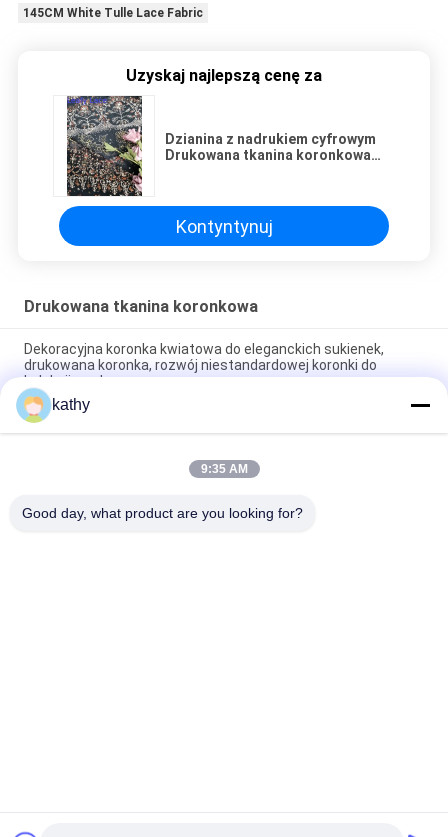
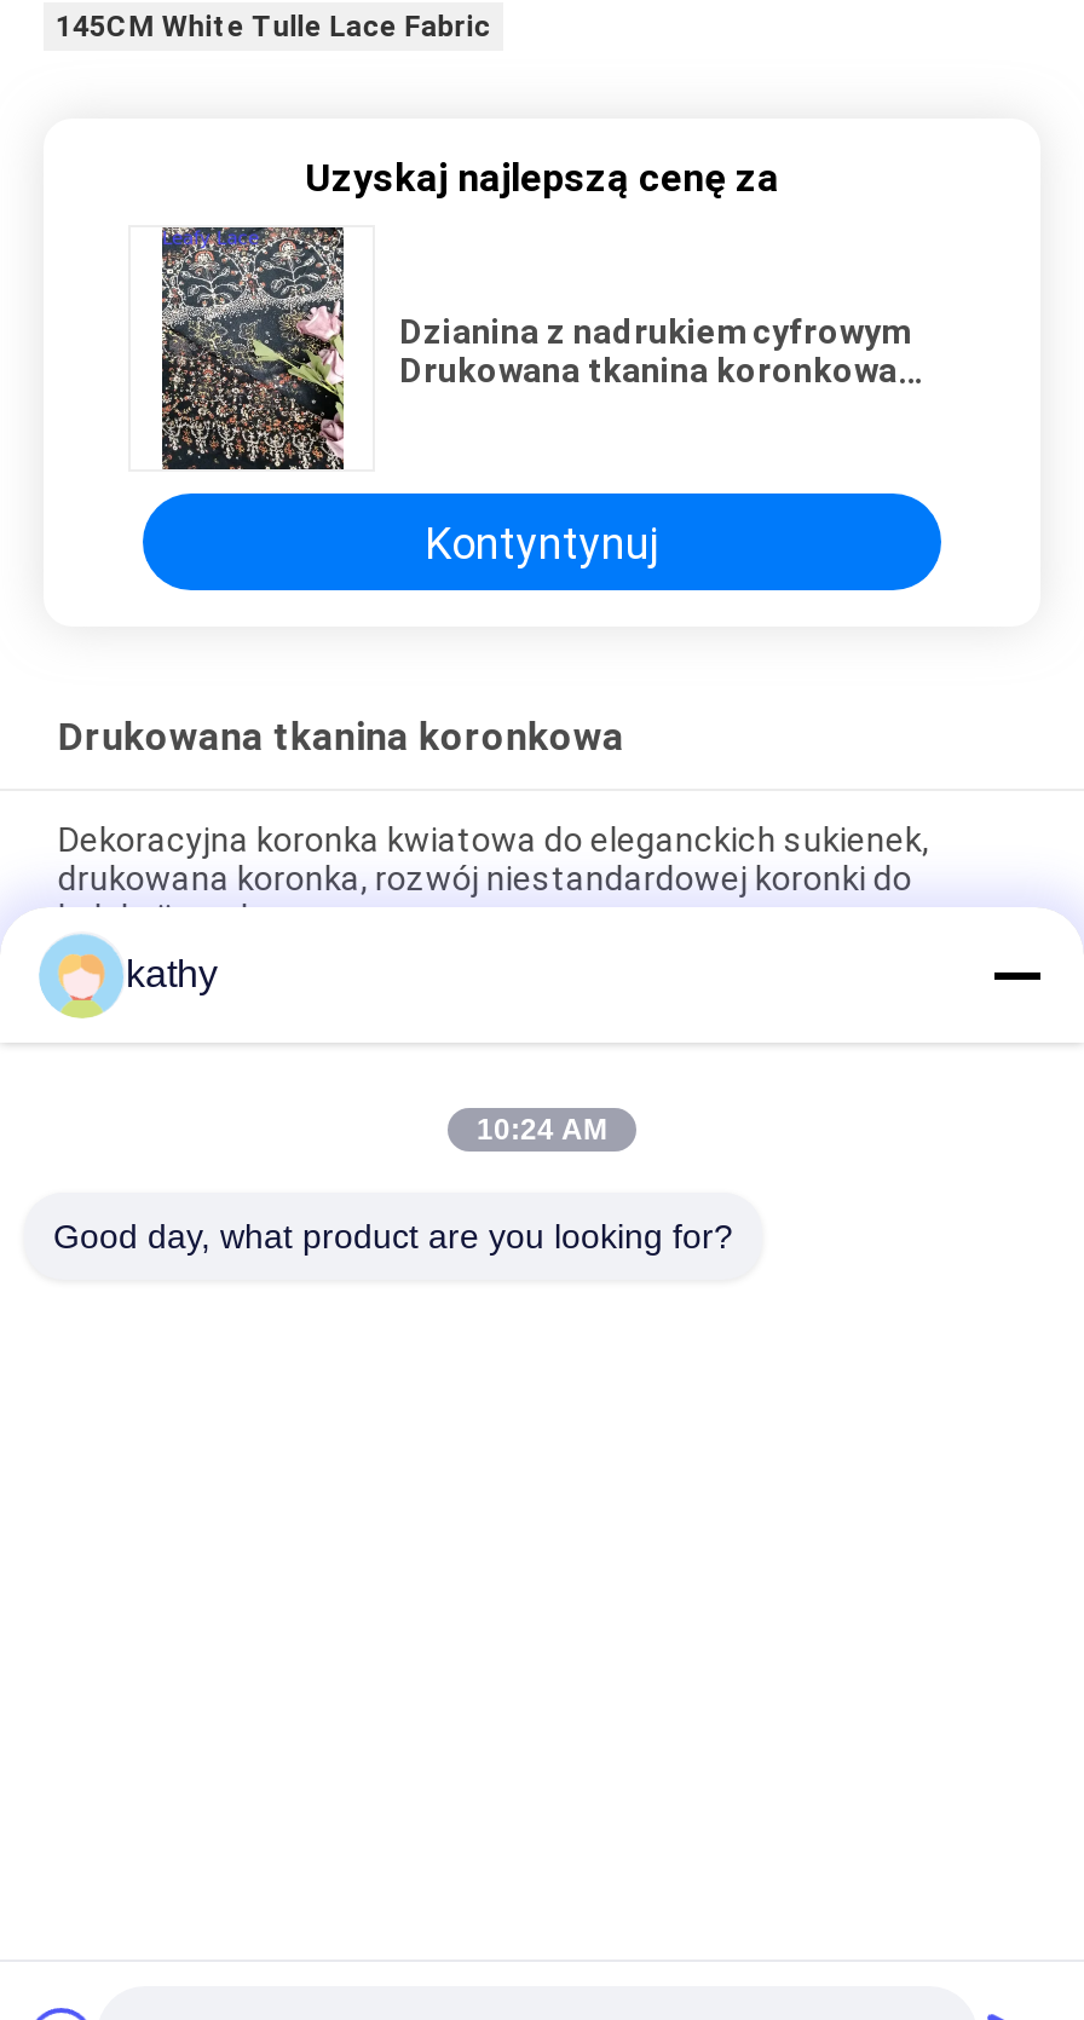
- 9:35 AM
+ 10:24 AM
